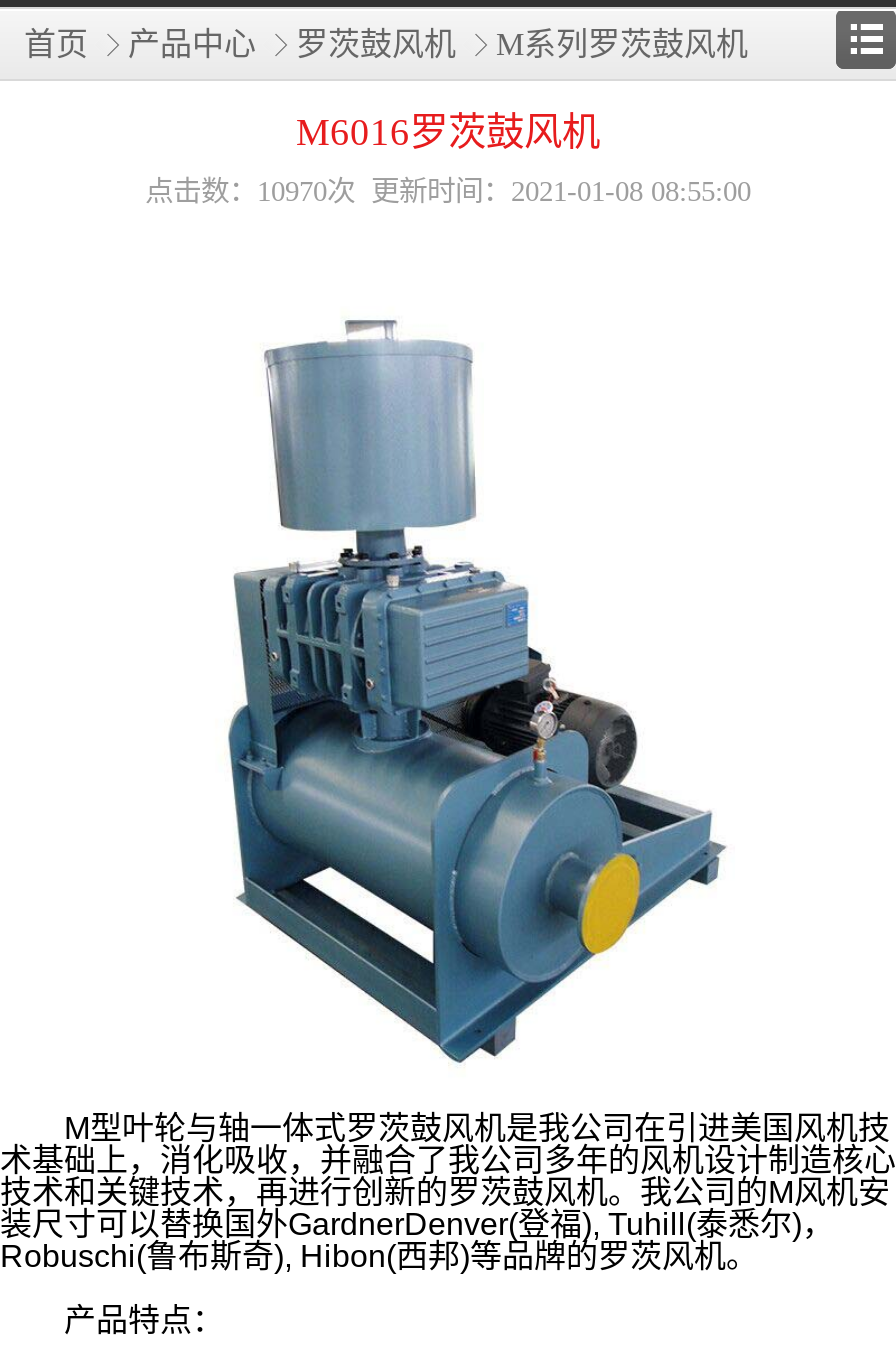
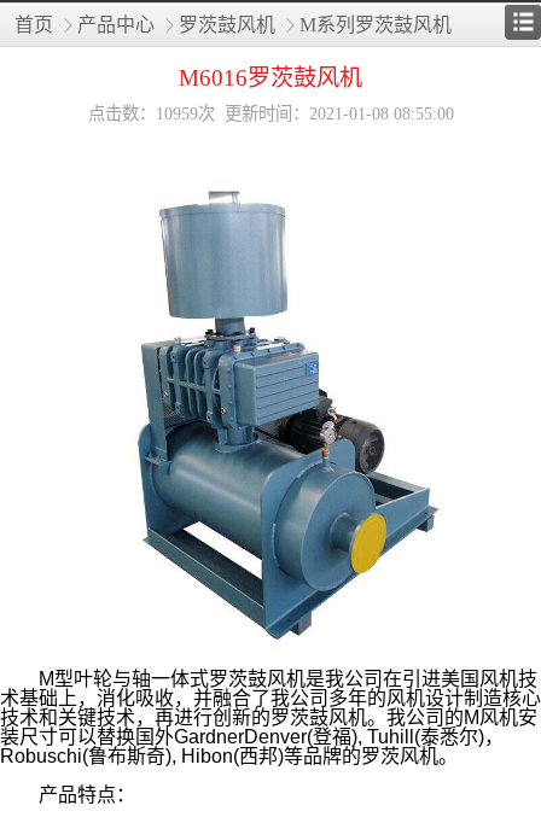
- 点击数：10970次 更新时间：2021-01-08 08:55:00
+ 点击数：10959次 更新时间：2021-01-08 08:55:00
